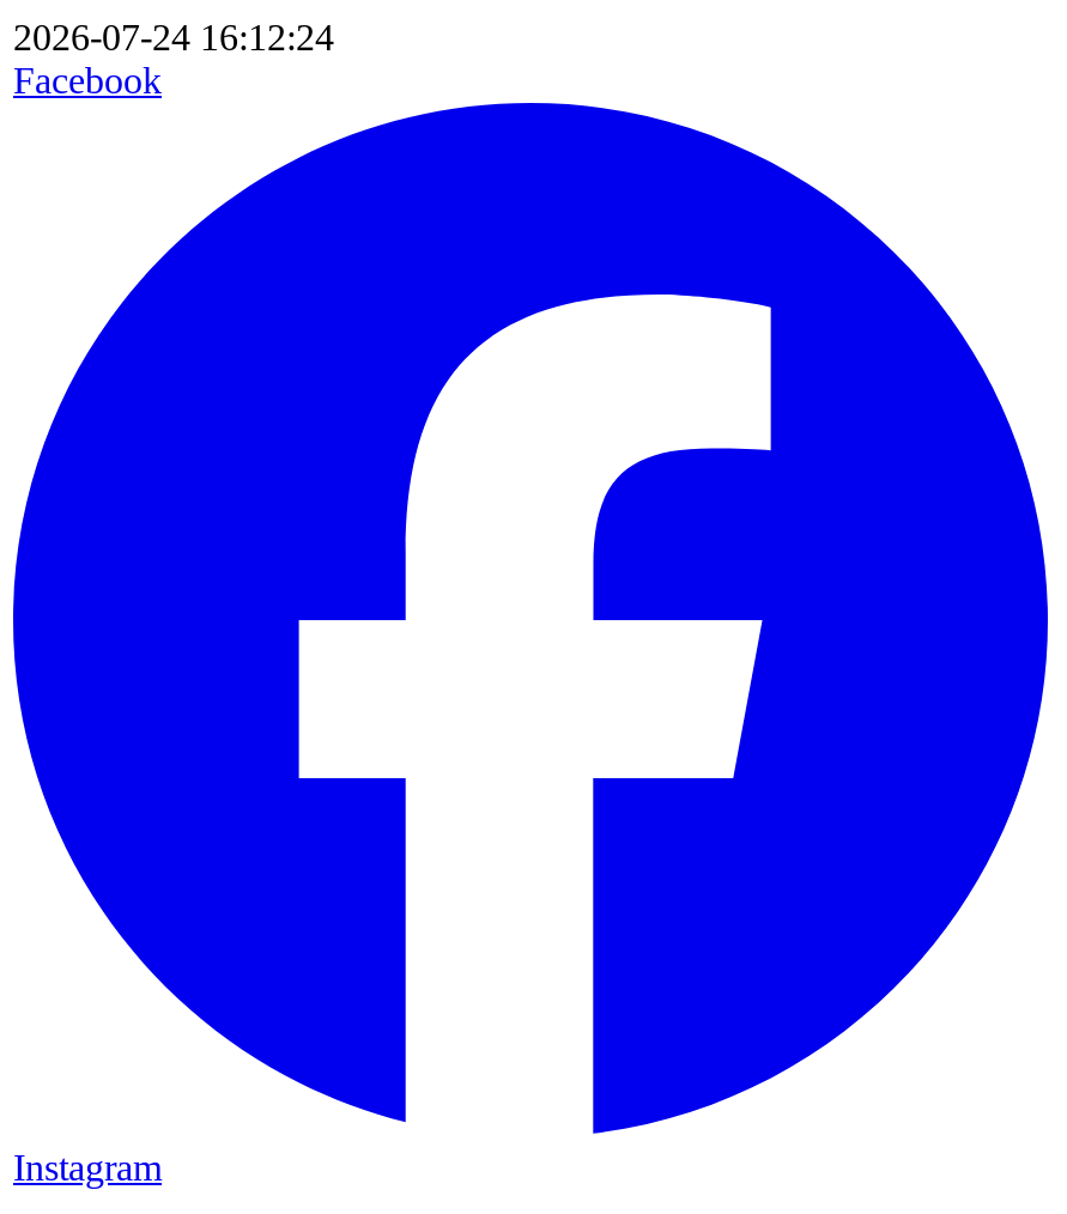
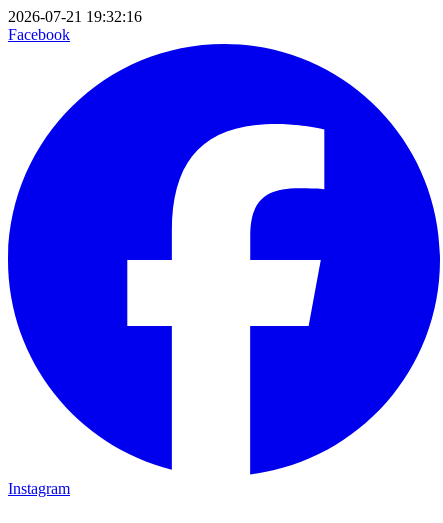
- 2026-07-24 16:12:24
+ 2026-07-21 19:32:16
